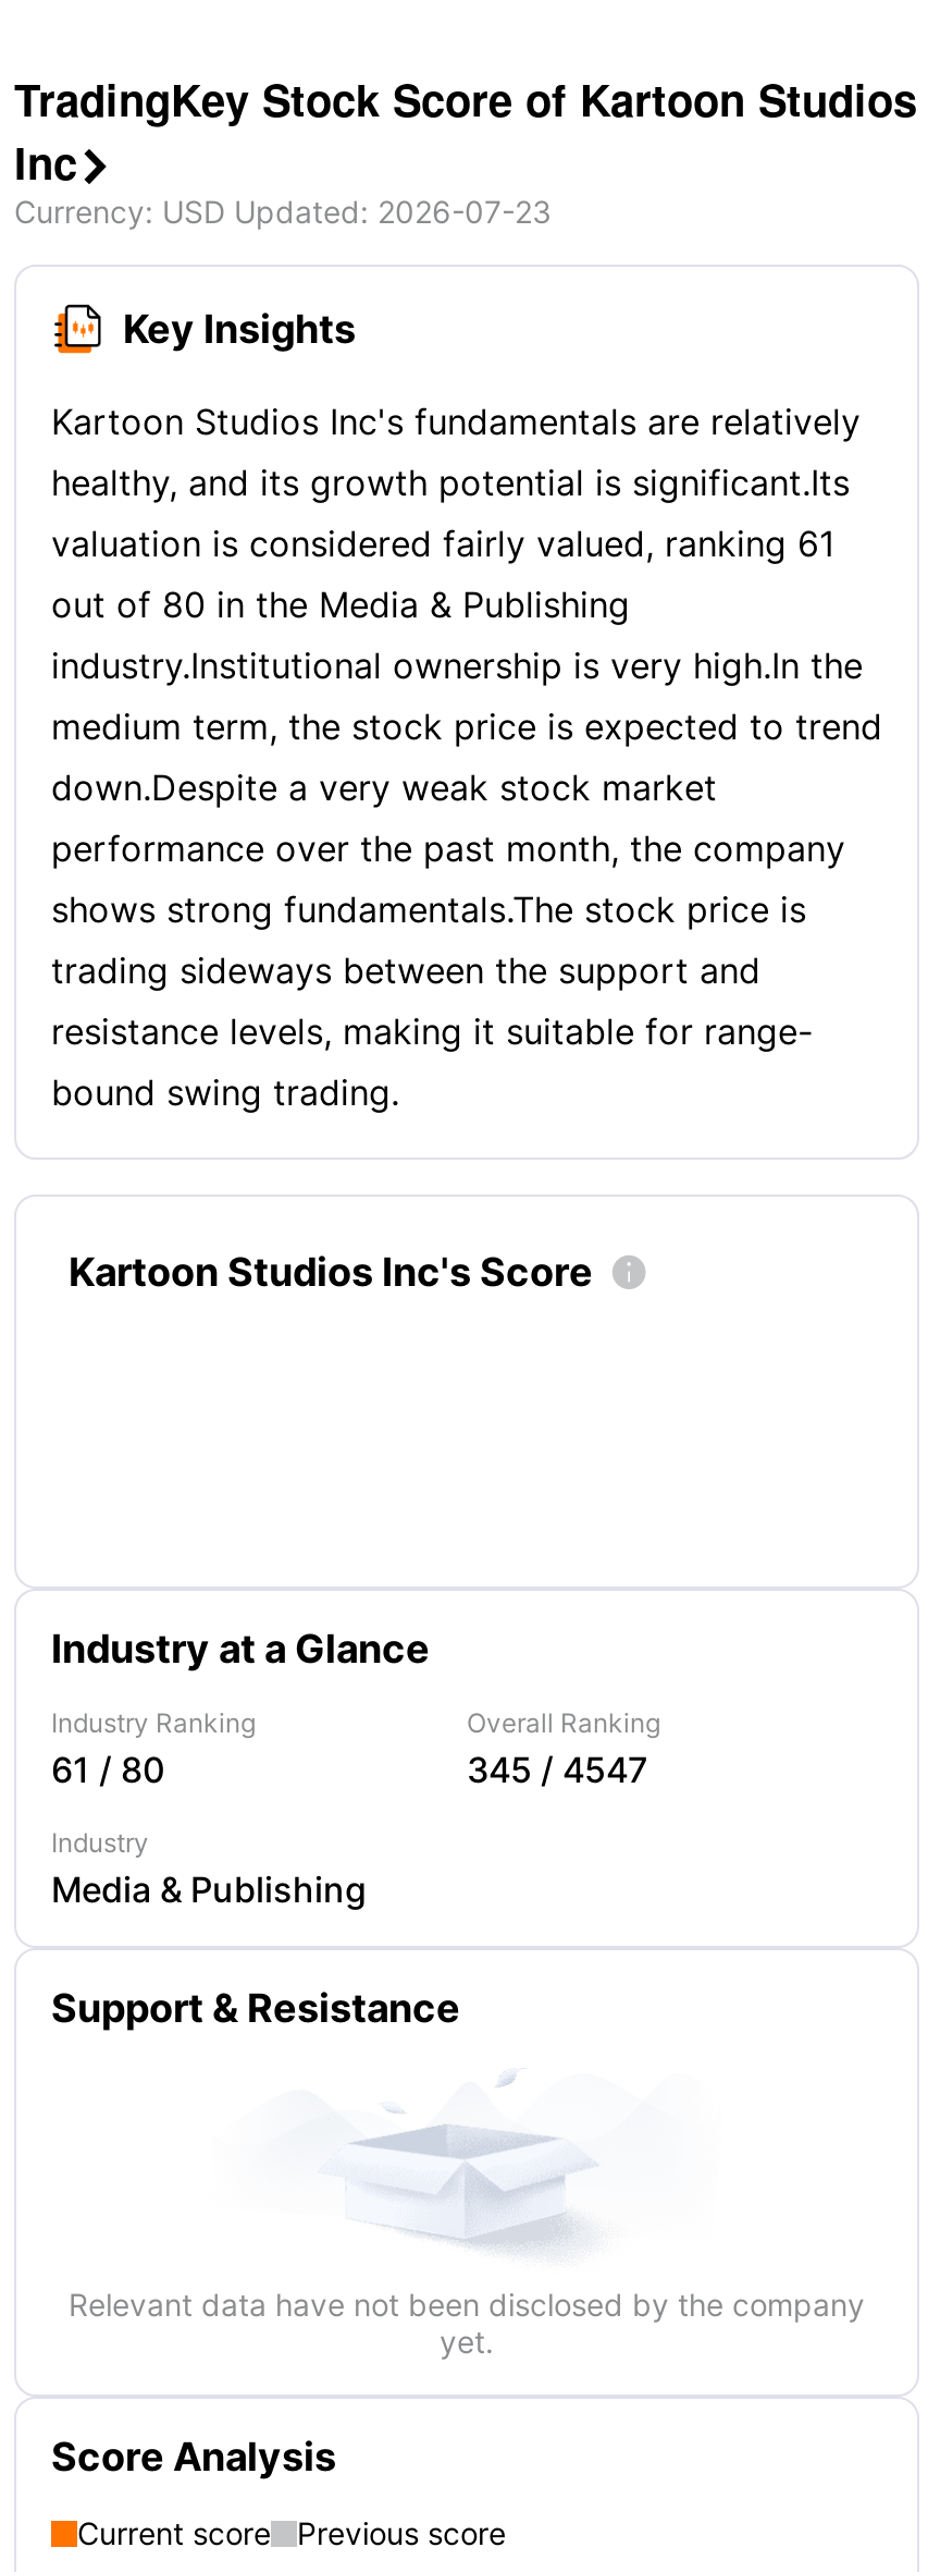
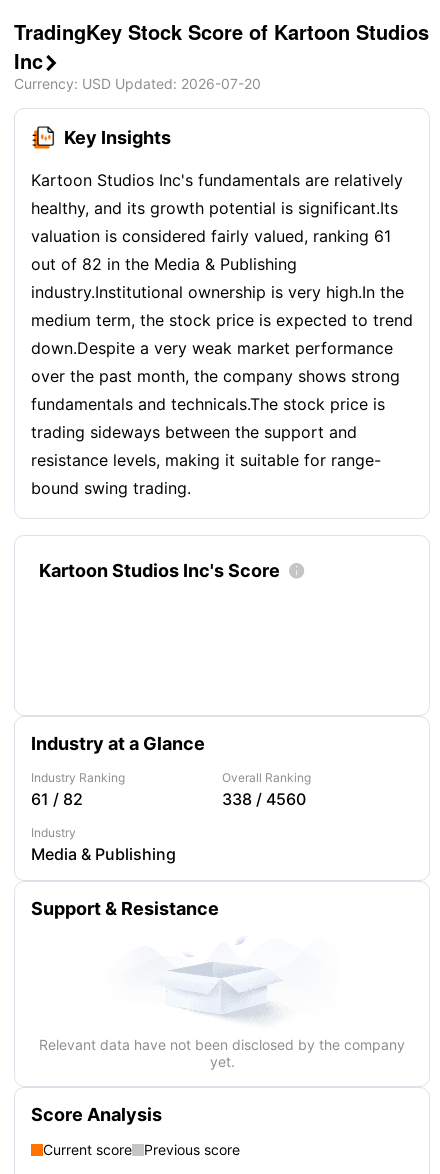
- Currency: USD Updated: 2026-07-23
+ Currency: USD Updated: 2026-07-20

- out of 80 in the Media & Publishing
+ out of 82 in the Media & Publishing

- down.Despite a very weak stock market
- performance over the past month, the company
- shows strong fundamentals.The stock price is
+ down.Despite a very weak market performance
+ over the past month, the company shows strong
+ fundamentals and technicals.The stock price is

- 61 / 80
+ 61 / 82

- 345 / 4547
+ 338 / 4560
